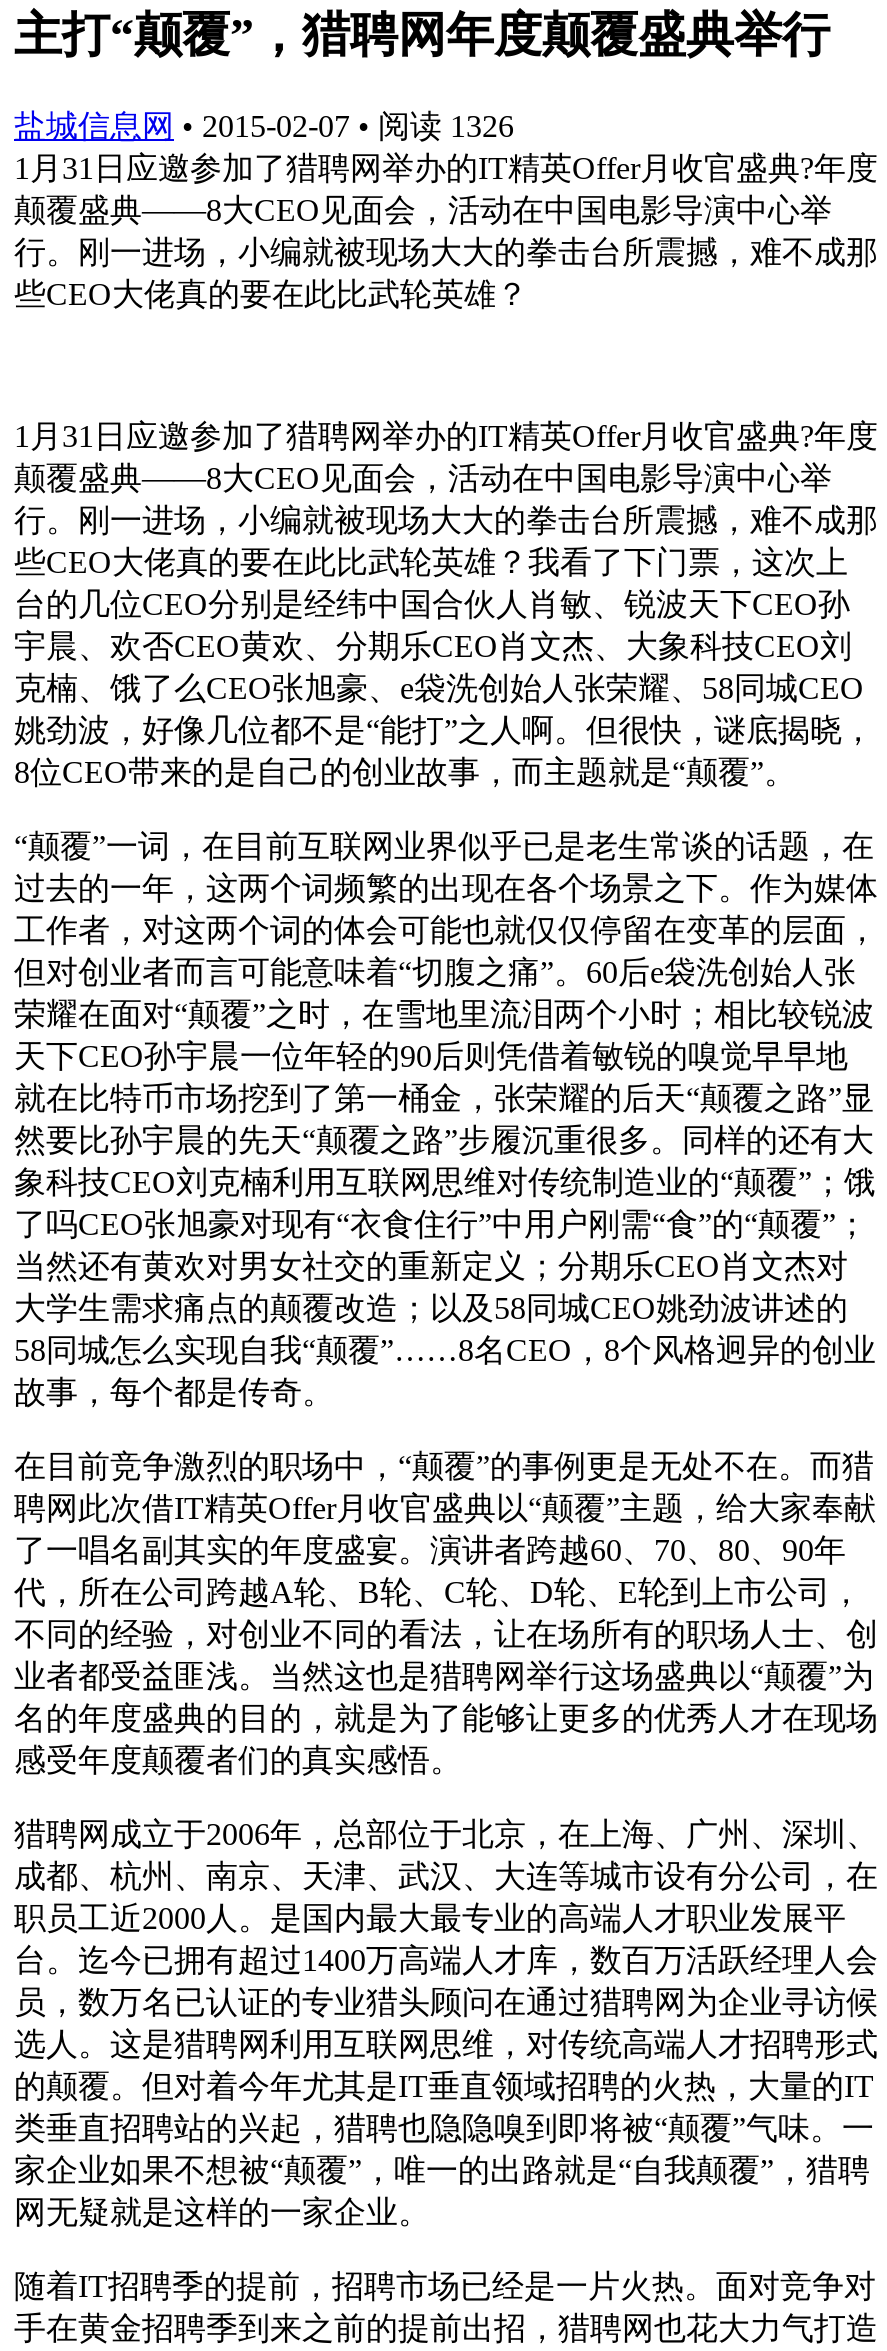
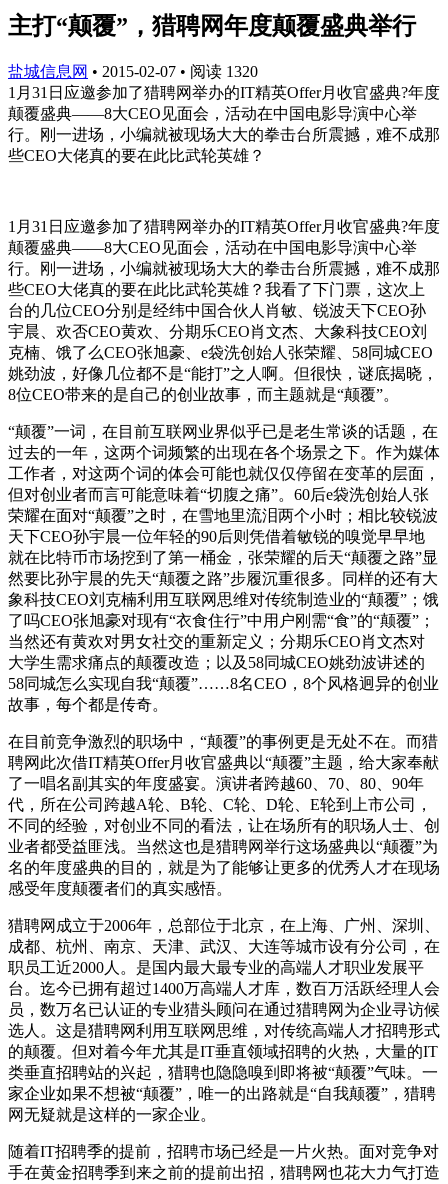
- 盐城信息网 • 2015-02-07 • 阅读1326
+ 盐城信息网 • 2015-02-07 • 阅读1320
